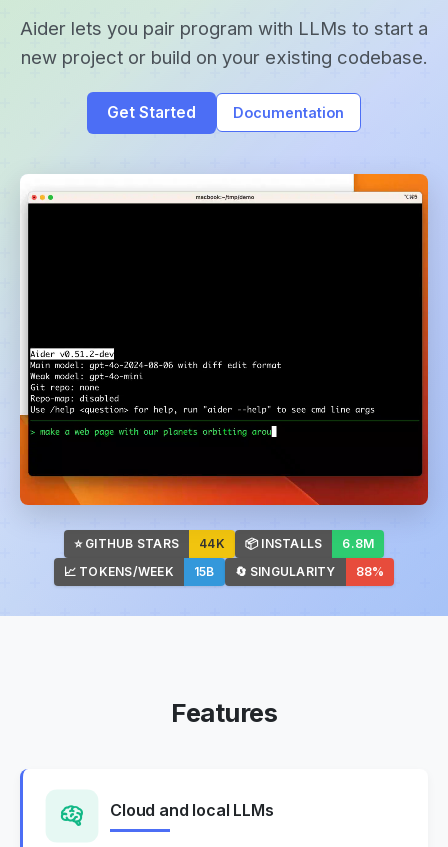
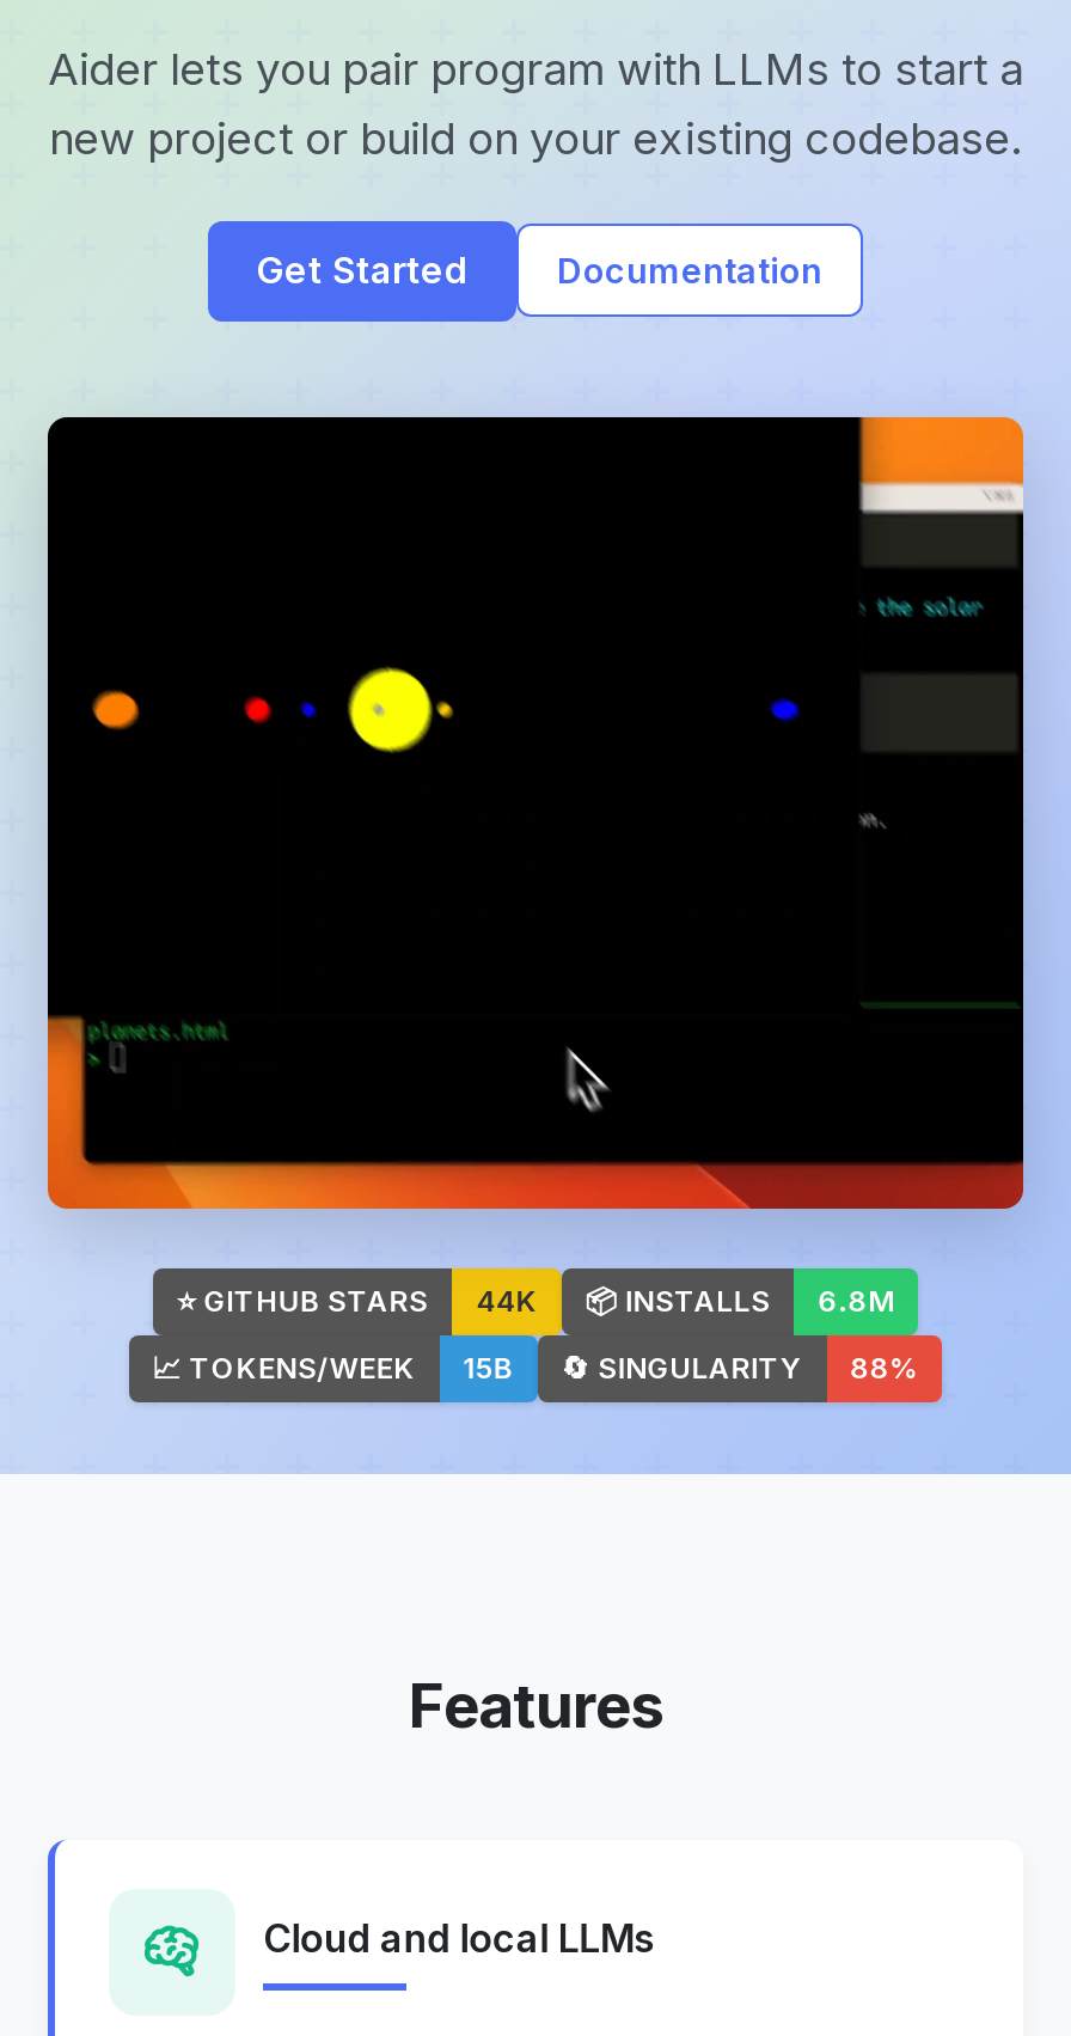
- [image]
+ [image]
